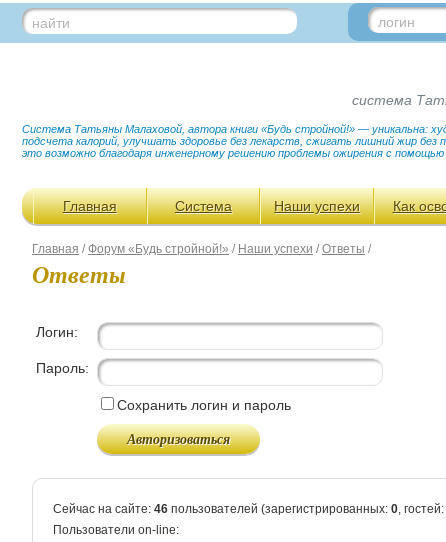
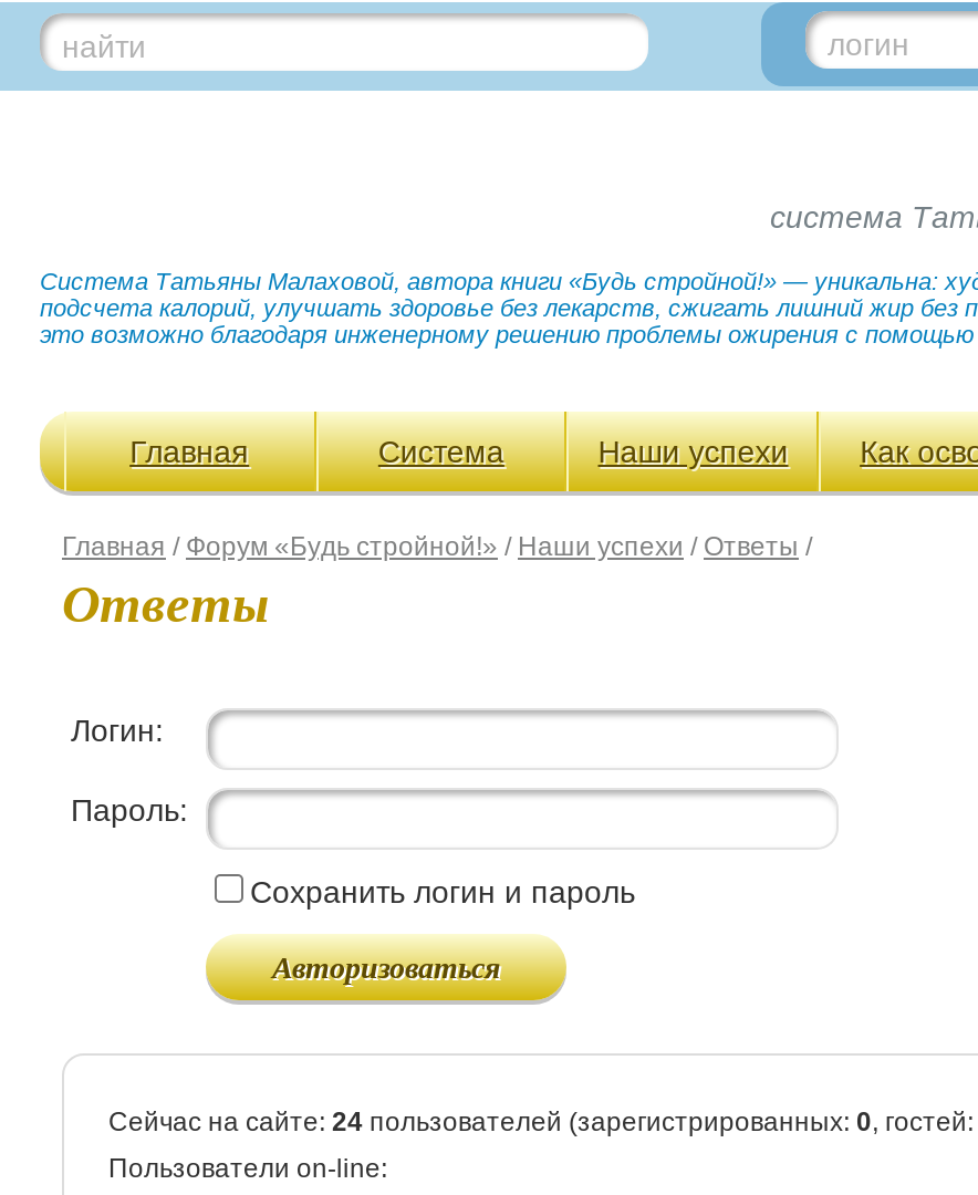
- Сейчас на сайте: 46 пользователей (зарегистрированных: 0, гостей:
+ Сейчас на сайте: 24 пользователей (зарегистрированных: 0, гостей:
